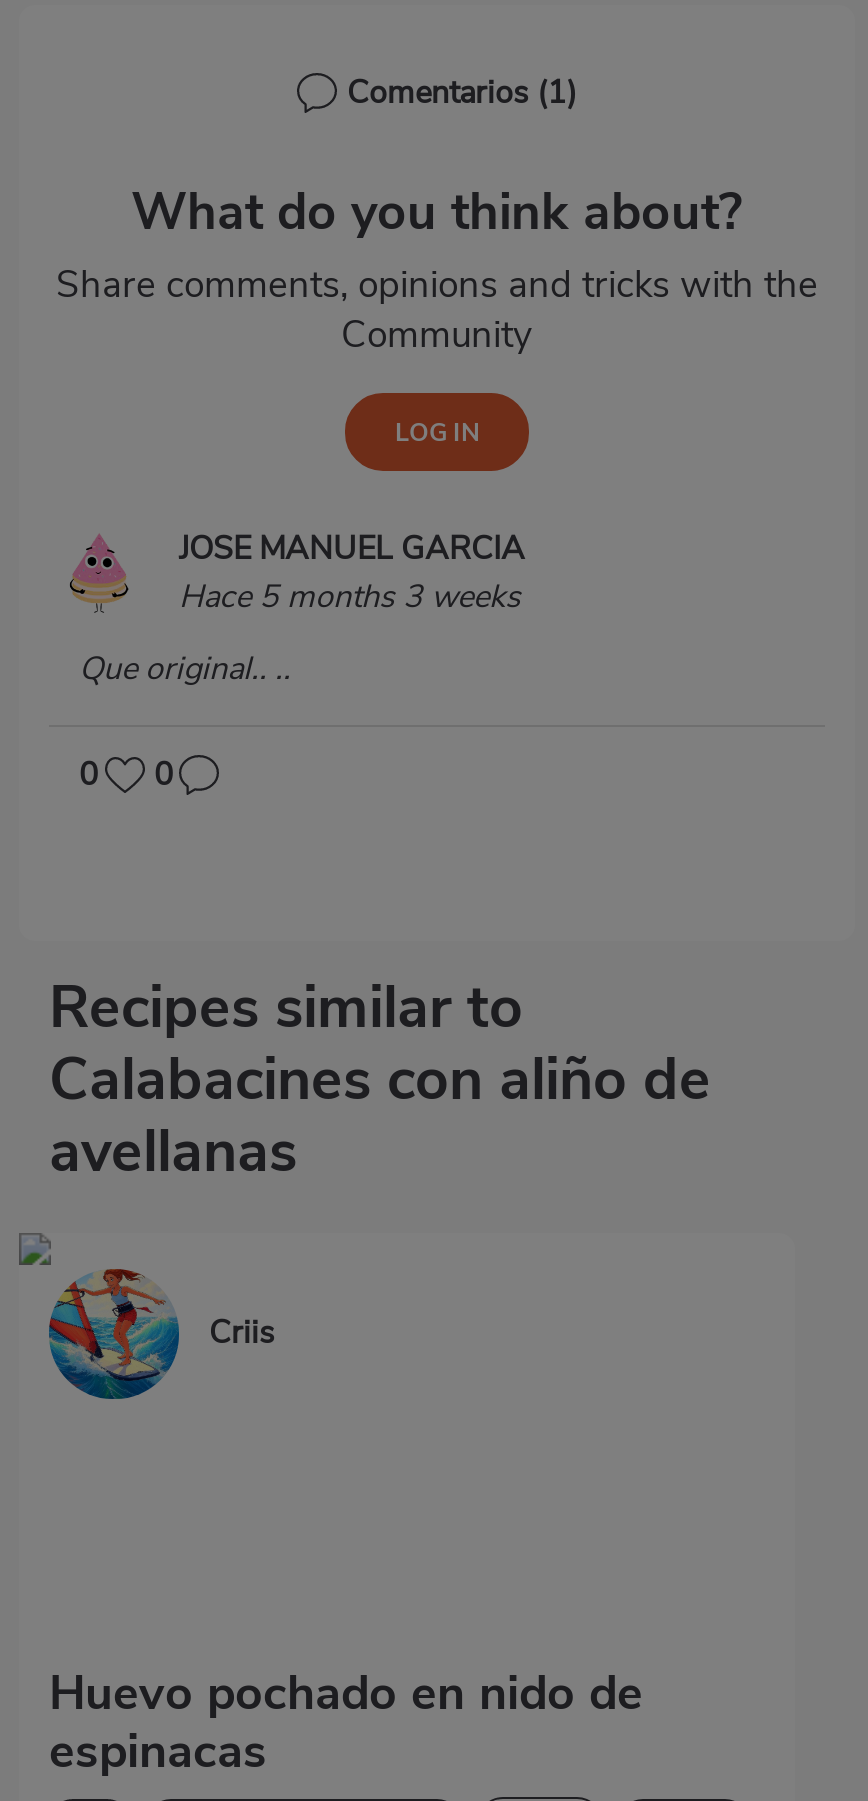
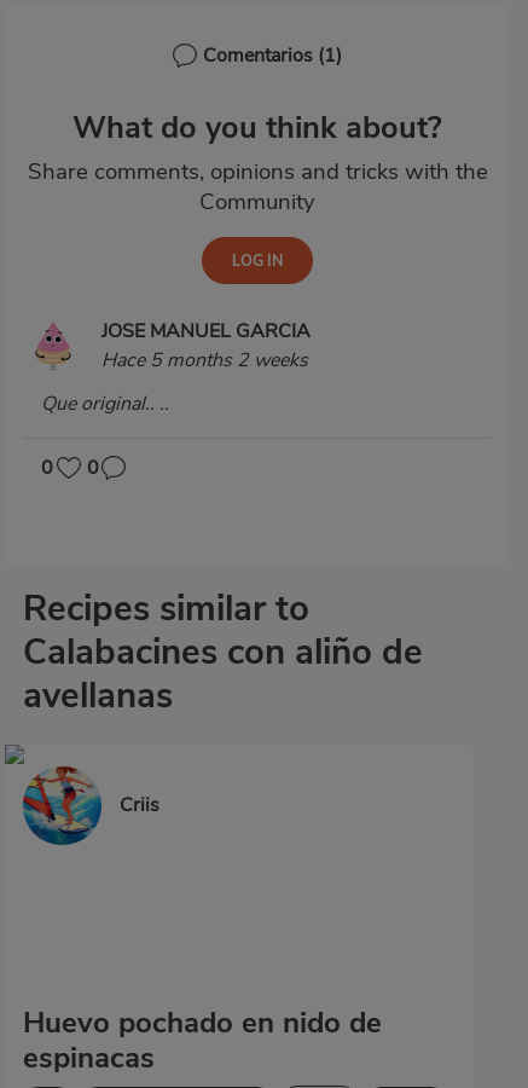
- Hace 5 months 3 weeks
+ Hace 5 months 2 weeks
